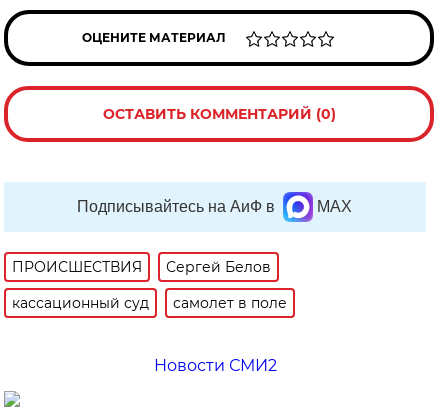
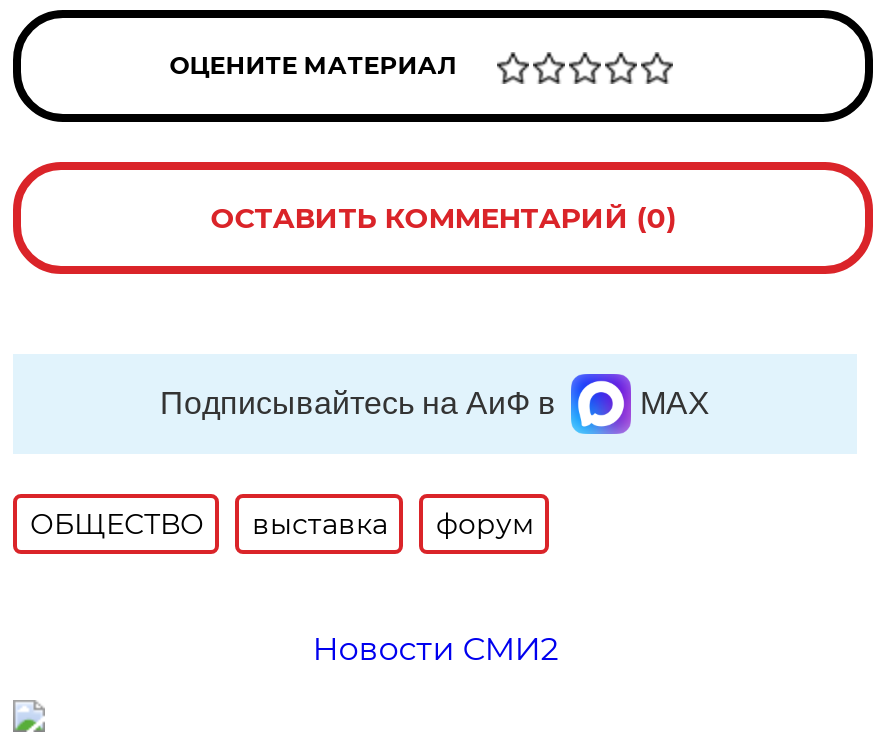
- ПРОИСШЕСТВИЯ
- Сергей Белов
- кассационный суд
- самолет в поле
+ ОБЩЕСТВО
+ выставка
+ форум
